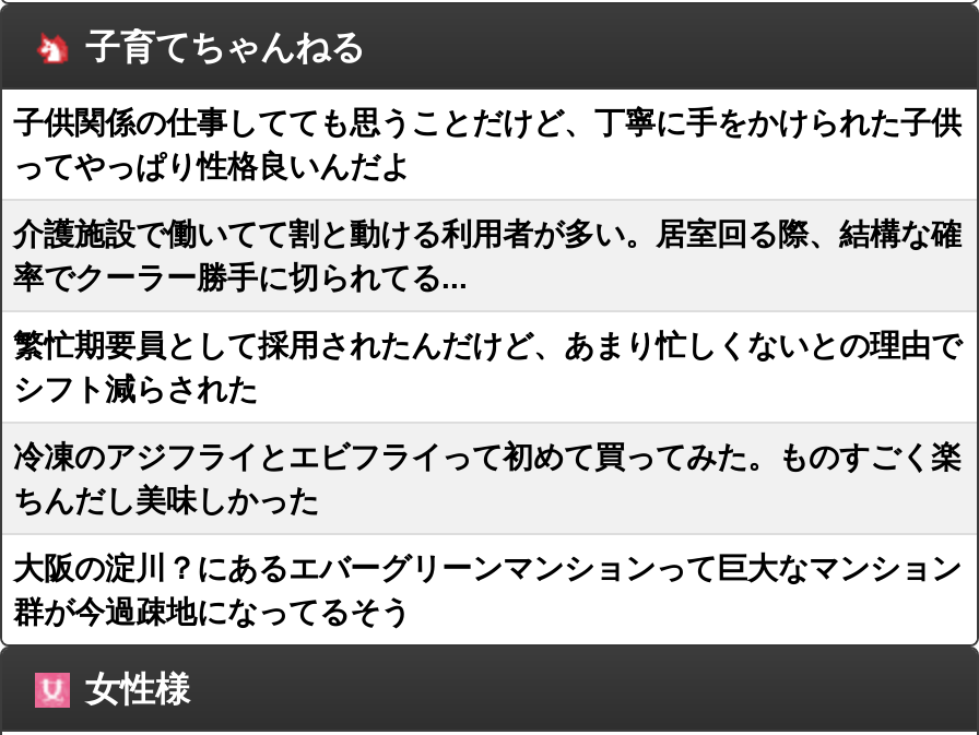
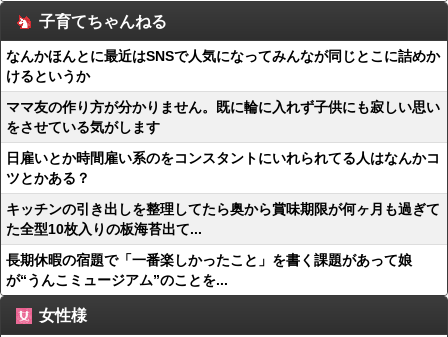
- 子供関係の仕事してても思うことだけど、丁寧に手をかけられた子供
- ってやっぱり性格良いんだよ
+ なんかほんとに最近はSNSで人気になってみんなが同じとこに詰めか
+ けるというか

- 介護施設で働いてて割と動ける利用者が多い。居室回る際、結構な確
- 率でクーラー勝手に切られてる...
+ ママ友の作り方が分かりません。既に輪に入れず子供にも寂しい思い
+ をさせている気がします

- 繁忙期要員として採用されたんだけど、あまり忙しくないとの理由で
- シフト減らされた
+ 日雇いとか時間雇い系のをコンスタントにいれられてる人はなんかコ
+ ツとかある？

- 冷凍のアジフライとエビフライって初めて買ってみた。ものすごく楽
- ちんだし美味しかった
+ キッチンの引き出しを整理してたら奥から賞味期限が何ヶ月も過ぎて
+ た全型10枚入りの板海苔出て...

- 大阪の淀川？にあるエバーグリーンマンションって巨大なマンション
- 群が今過疎地になってるそう
+ 長期休暇の宿題で「一番楽しかったこと」を書く課題があって娘
+ が“うんこミュージアム”のことを...
